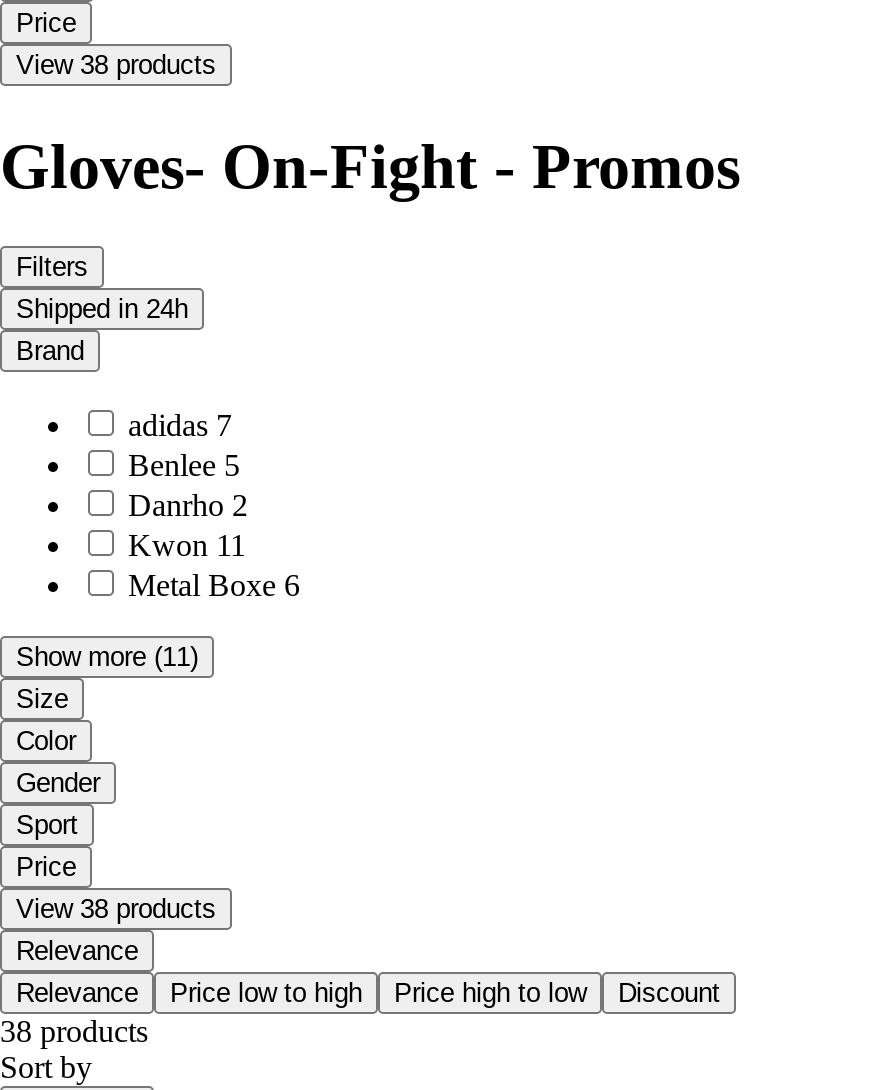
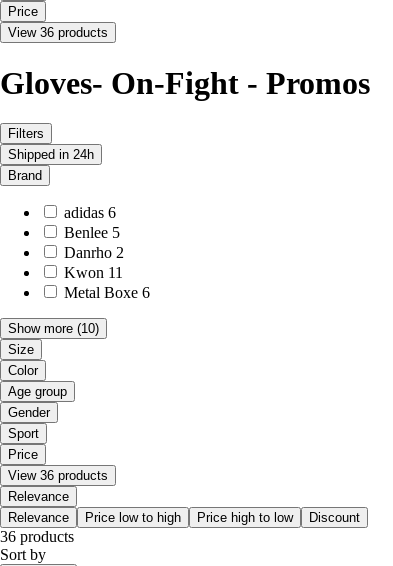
- View 38 products
+ View 36 products

- adidas 7
+ adidas 6

- Show more (11)
+ Show more (10)

+ Age group

- View 38 products
+ View 36 products

- 38 products
+ 36 products
